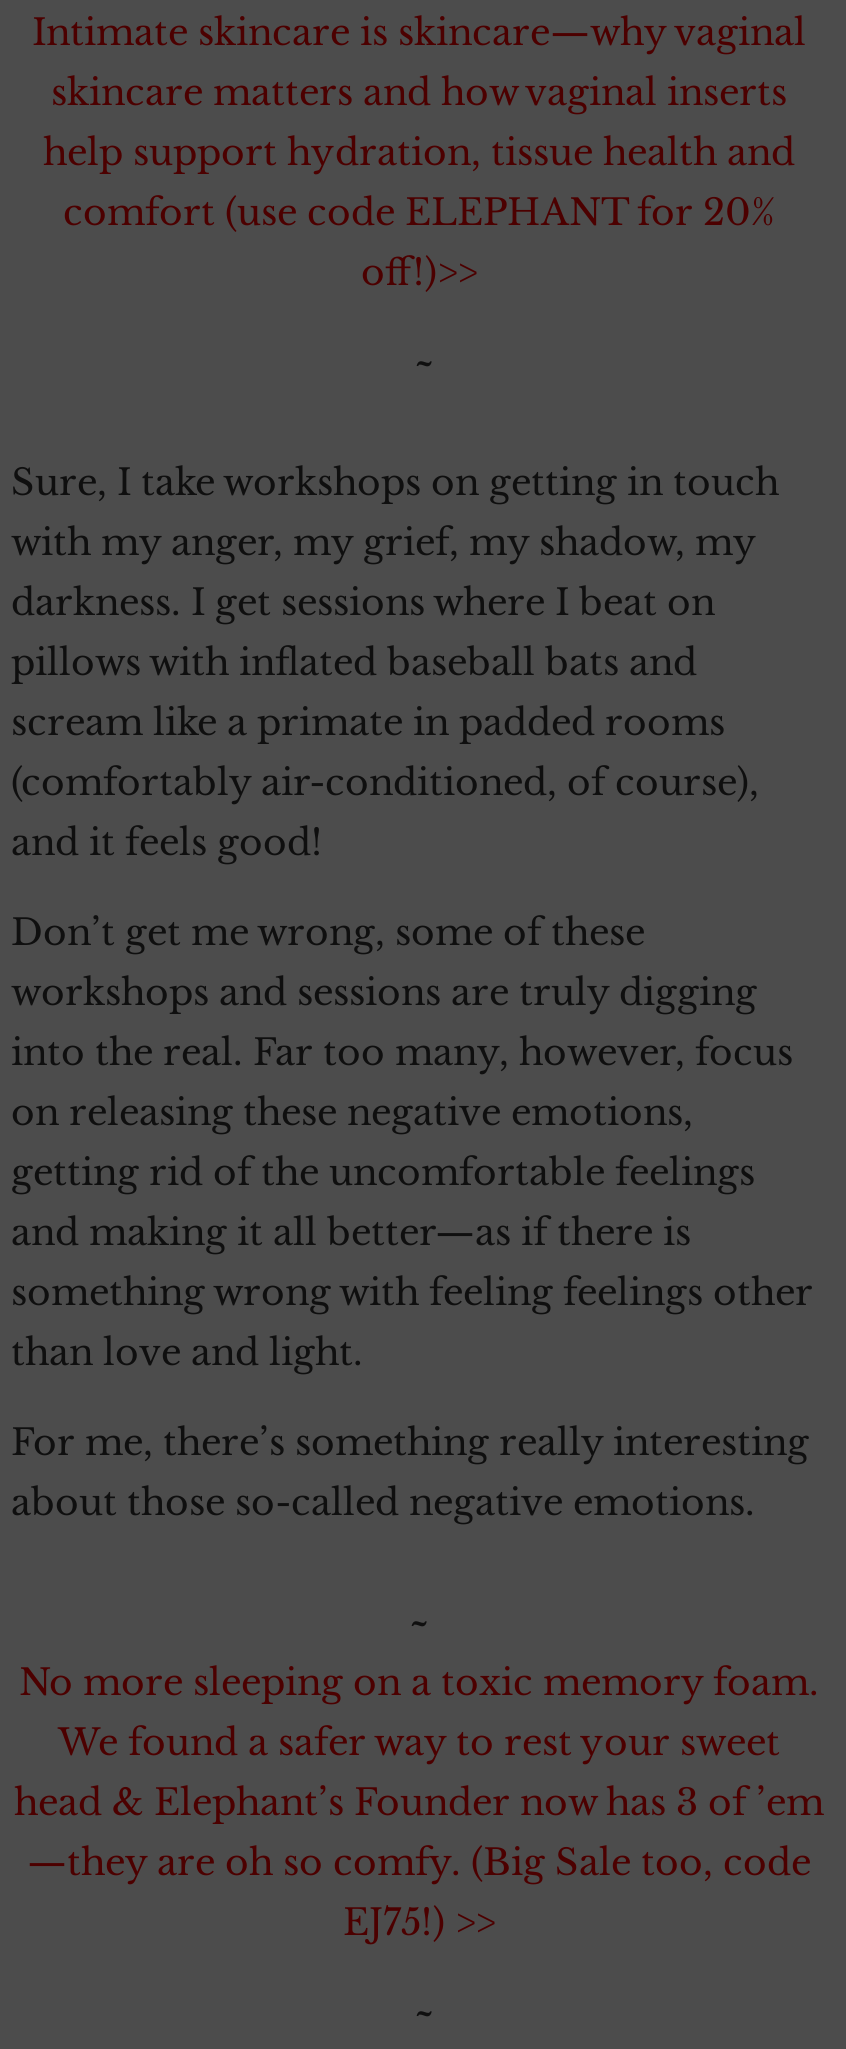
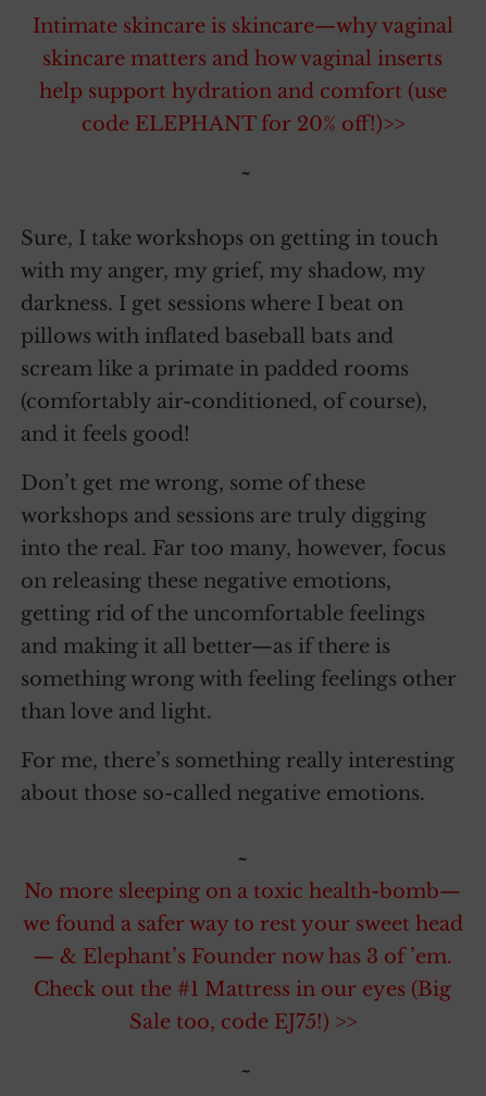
- help support hydration, tissue health and
- comfort (use code ELEPHANT for 20%
- off!)>>
+ help support hydration and comfort (use
+ code ELEPHANT for 20% off!)>>

- No more sleeping on a toxic memory foam.
- We found a safer way to rest your sweet
- head & Elephant’s Founder now has 3 of ’em
- —they are oh so comfy. (Big Sale too, code
- EJ75!) >>
+ No more sleeping on a toxic health-bomb—
+ we found a safer way to rest your sweet head
+ — & Elephant’s Founder now has 3 of ’em.
+ Check out the #1 Mattress in our eyes (Big
+ Sale too, code EJ75!) >>
